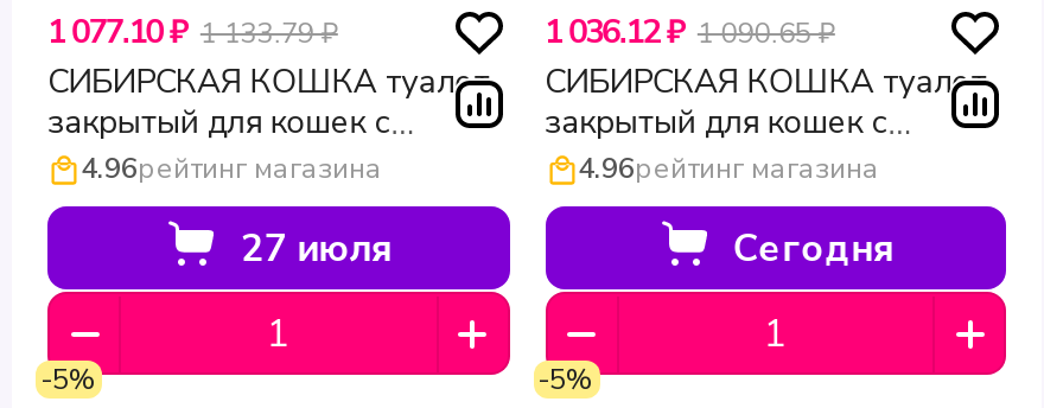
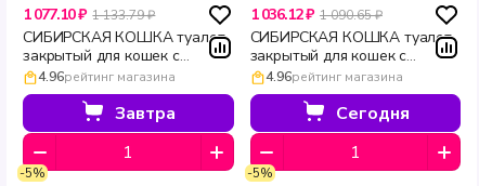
- 27 июля
+ Завтра
